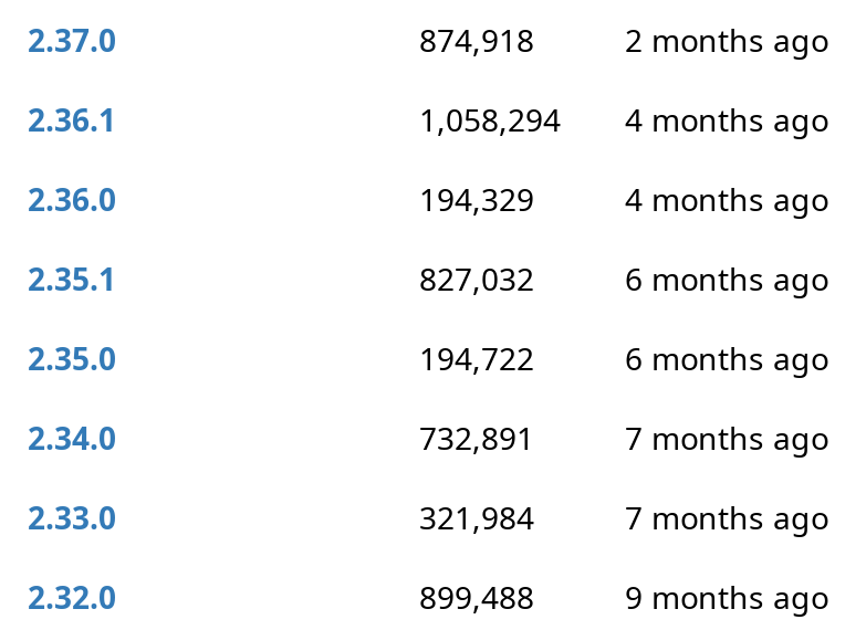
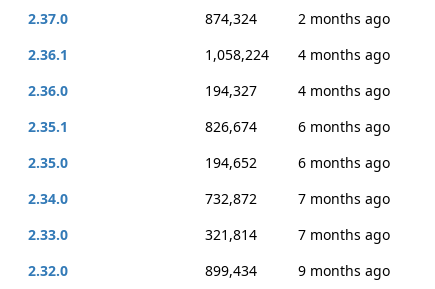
- 874,918
+ 874,324

- 1,058,294 4 months ago
+ 1,058,224 4 months ago

- 194,329
+ 194,327

- 827,032
+ 826,674

- 194,722
+ 194,652

- 732,891
+ 732,872

- 321,984
+ 321,814

- 899,488
+ 899,434
